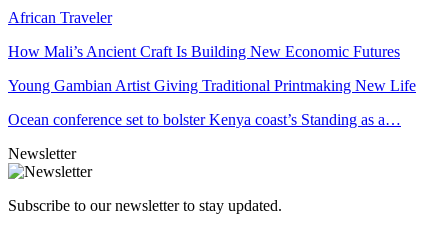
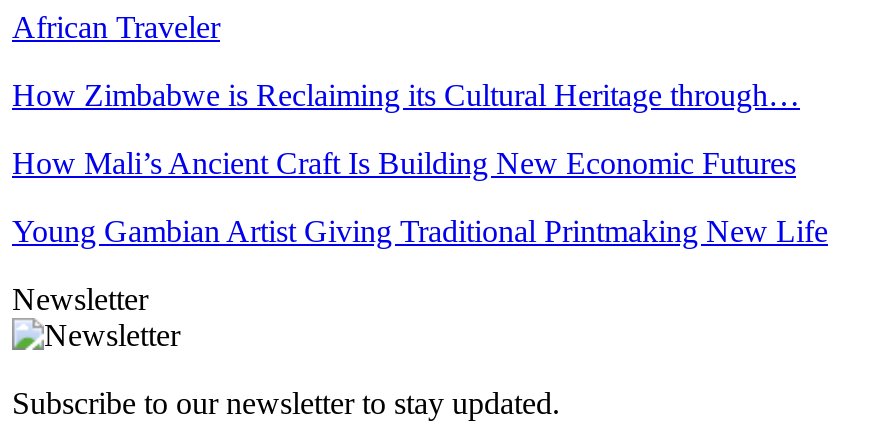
+ How Zimbabwe is Reclaiming its Cultural Heritage through…

moved down: How Mali’s Ancient Craft Is Building New Economic Futures | Young Gambian Artist Giving Traditional Printmaking New Life

- Ocean conference set to bolster Kenya coast’s Standing as a…
